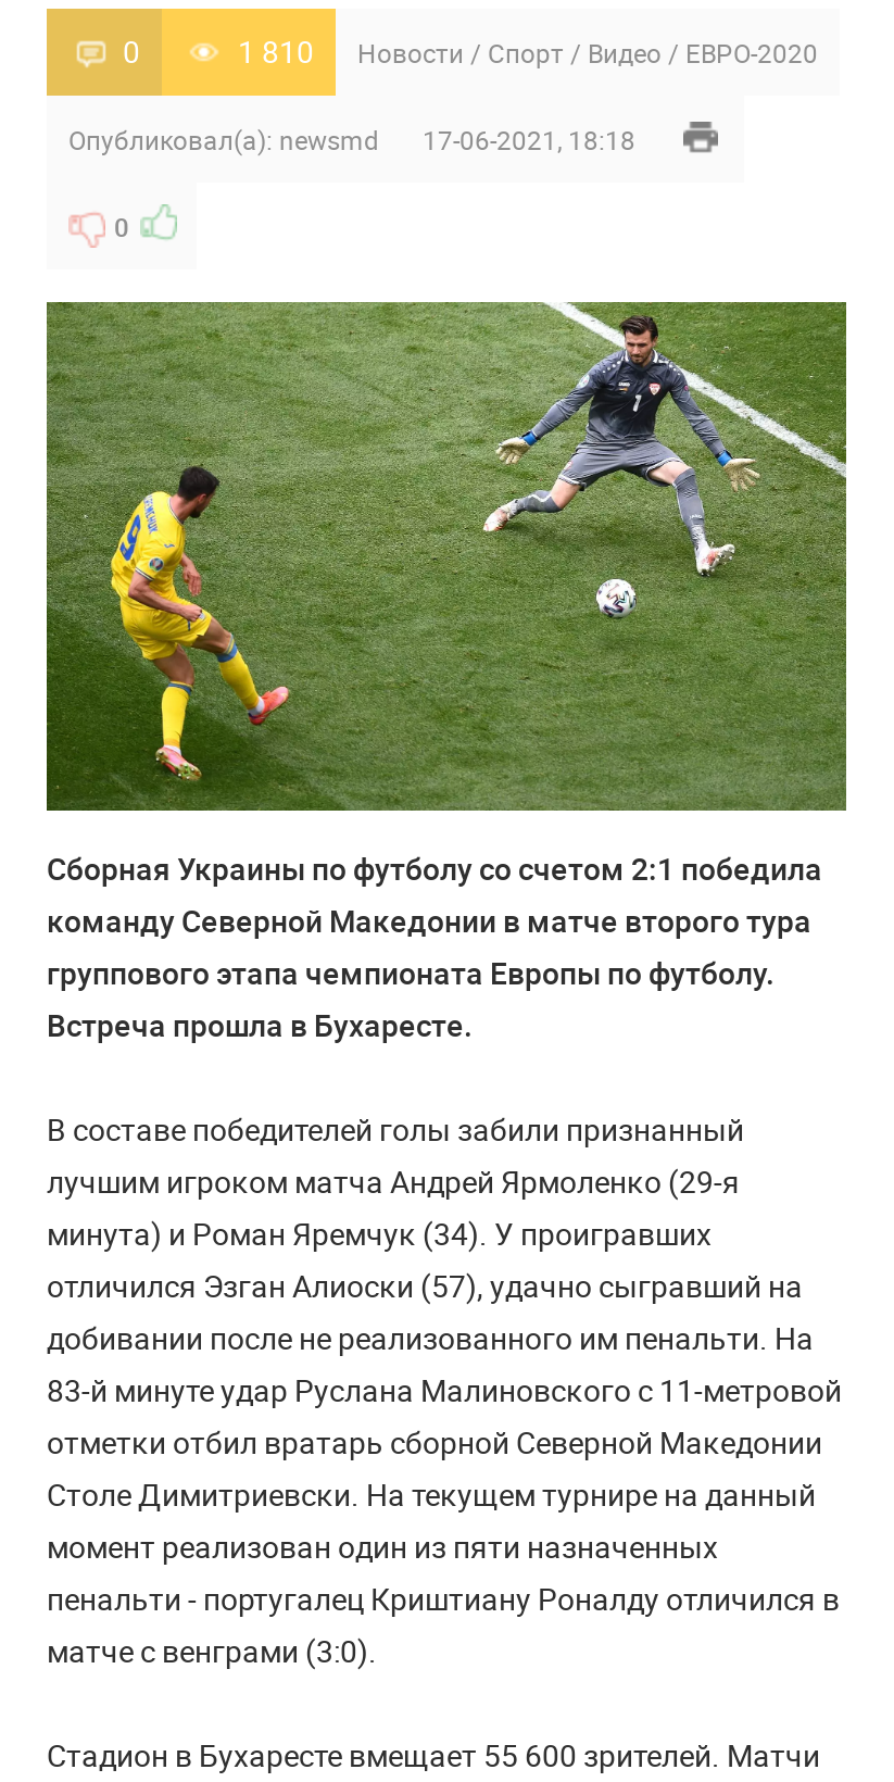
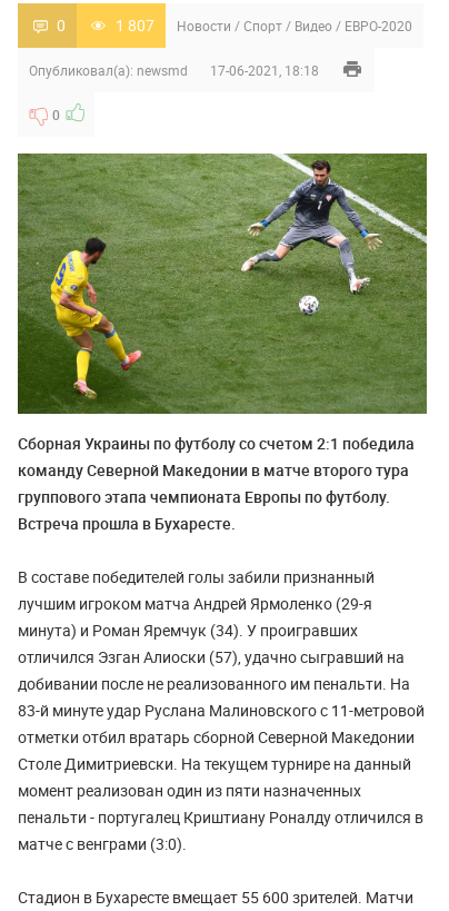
- 1 810 Новости / Спорт / Видео / ЕВРО-2020
+ 1 807 Новости / Спорт / Видео / ЕВРО-2020
